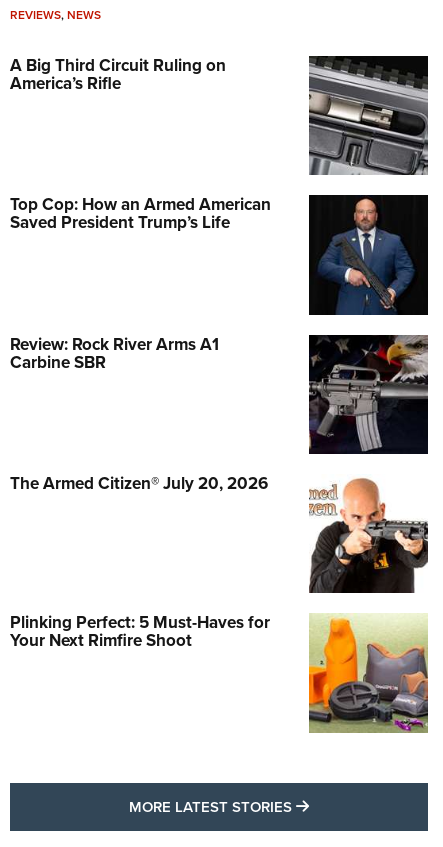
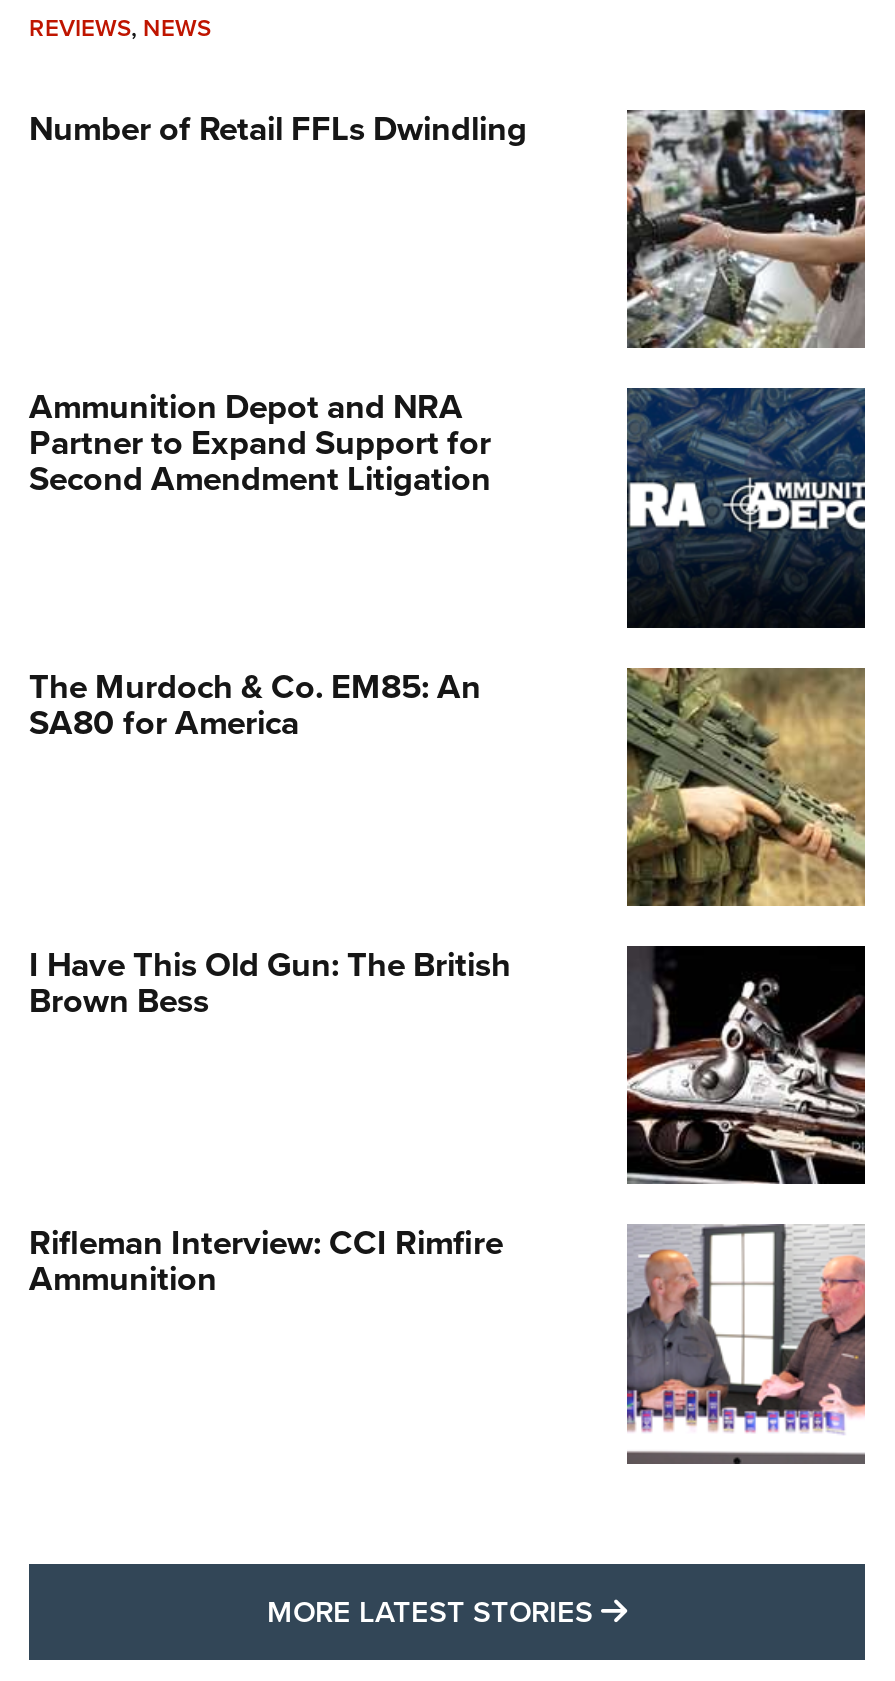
- A Big Third Circuit Ruling on
- America’s Rifle
+ Number of Retail FFLs Dwindling

- [image]
+ [image]

- Top Cop: How an Armed American
- Saved President Trump’s Life
+ Ammunition Depot and NRA
+ Partner to Expand Support for
+ Second Amendment Litigation

- [image]
+ [image]

- Review: Rock River Arms A1
- Carbine SBR
+ The Murdoch & Co. EM85: An
+ SA80 for America

- [image]
+ [image]

- The Armed Citizen® July 20, 2026
+ I Have This Old Gun: The British
+ Brown Bess

- [image]
+ [image]

- Plinking Perfect: 5 Must-Haves for
- Your Next Rimfire Shoot
+ Rifleman Interview: CCI Rimfire
+ Ammunition

- [image]
+ [image]
